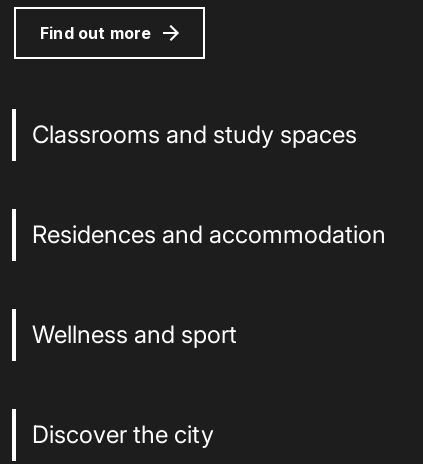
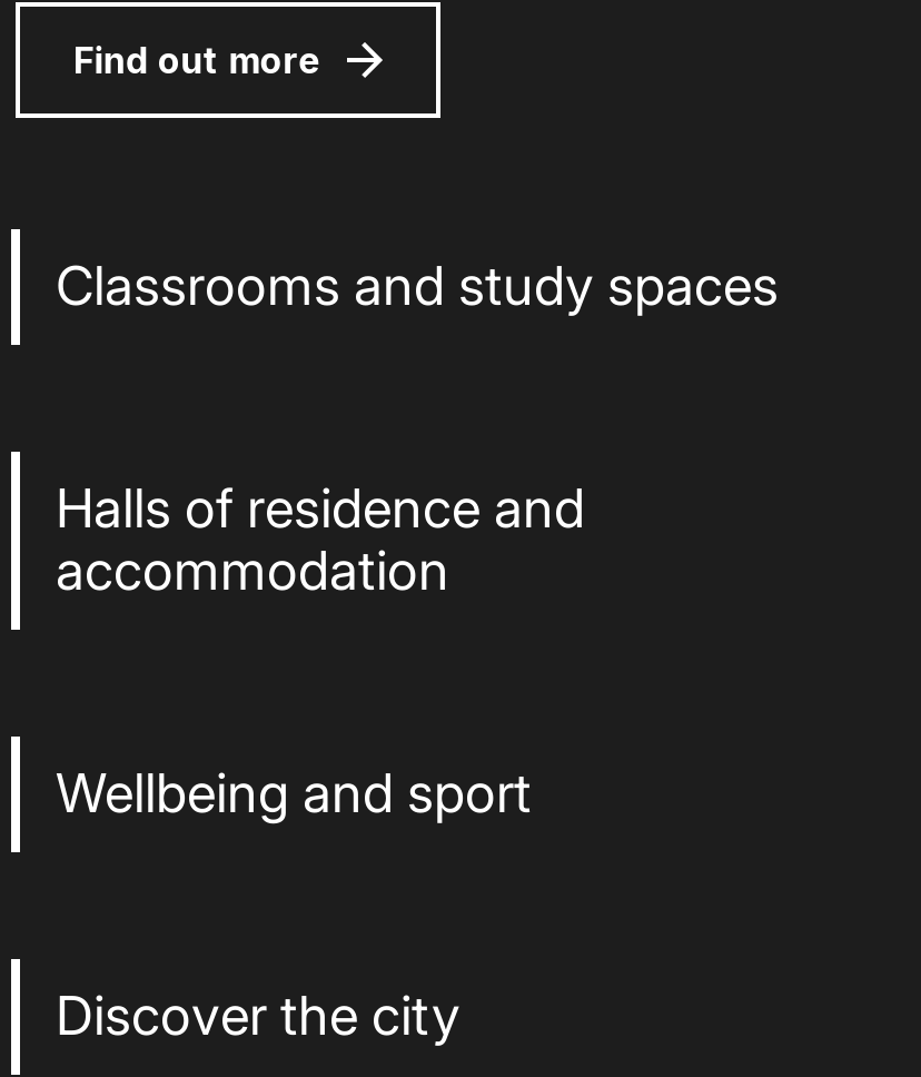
- Residences and accommodation
+ Halls of residence and
+ accommodation

- Wellness and sport
+ Wellbeing and sport
